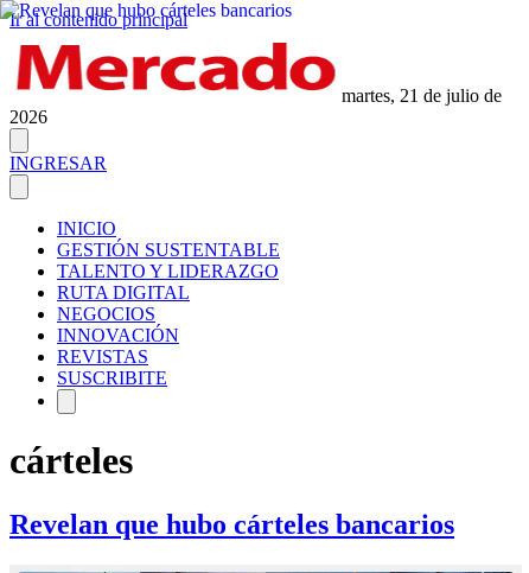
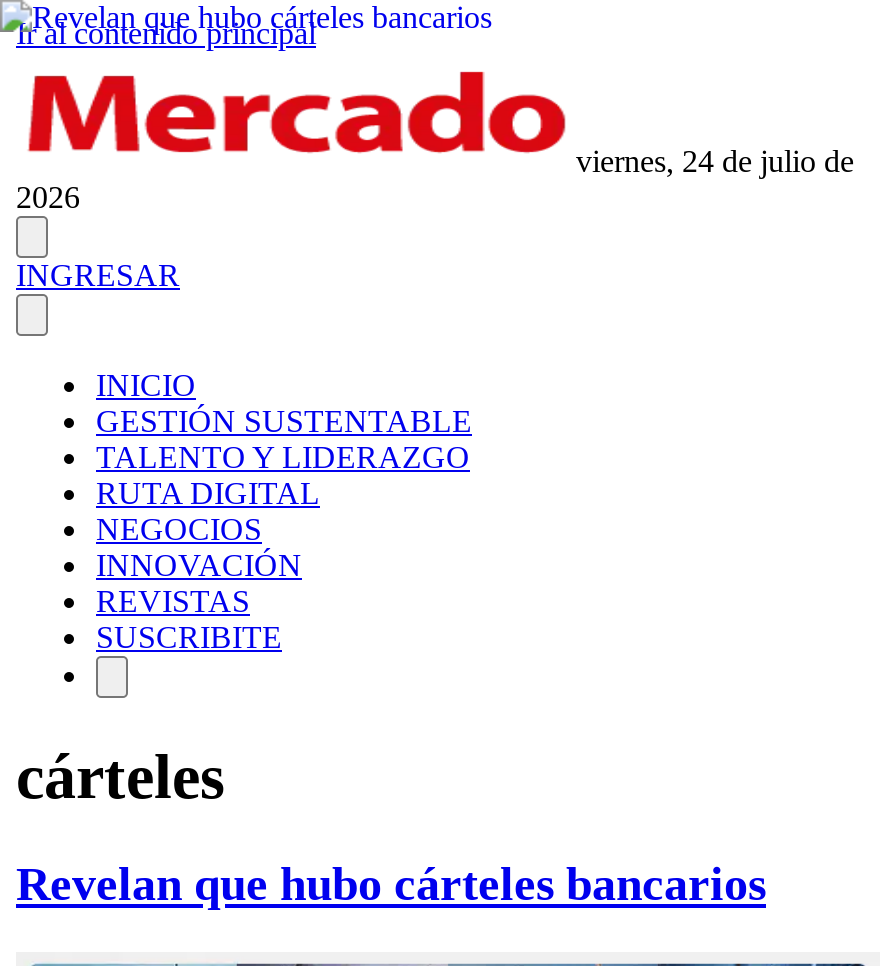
- martes, 21 de julio de
+ viernes, 24 de julio de
